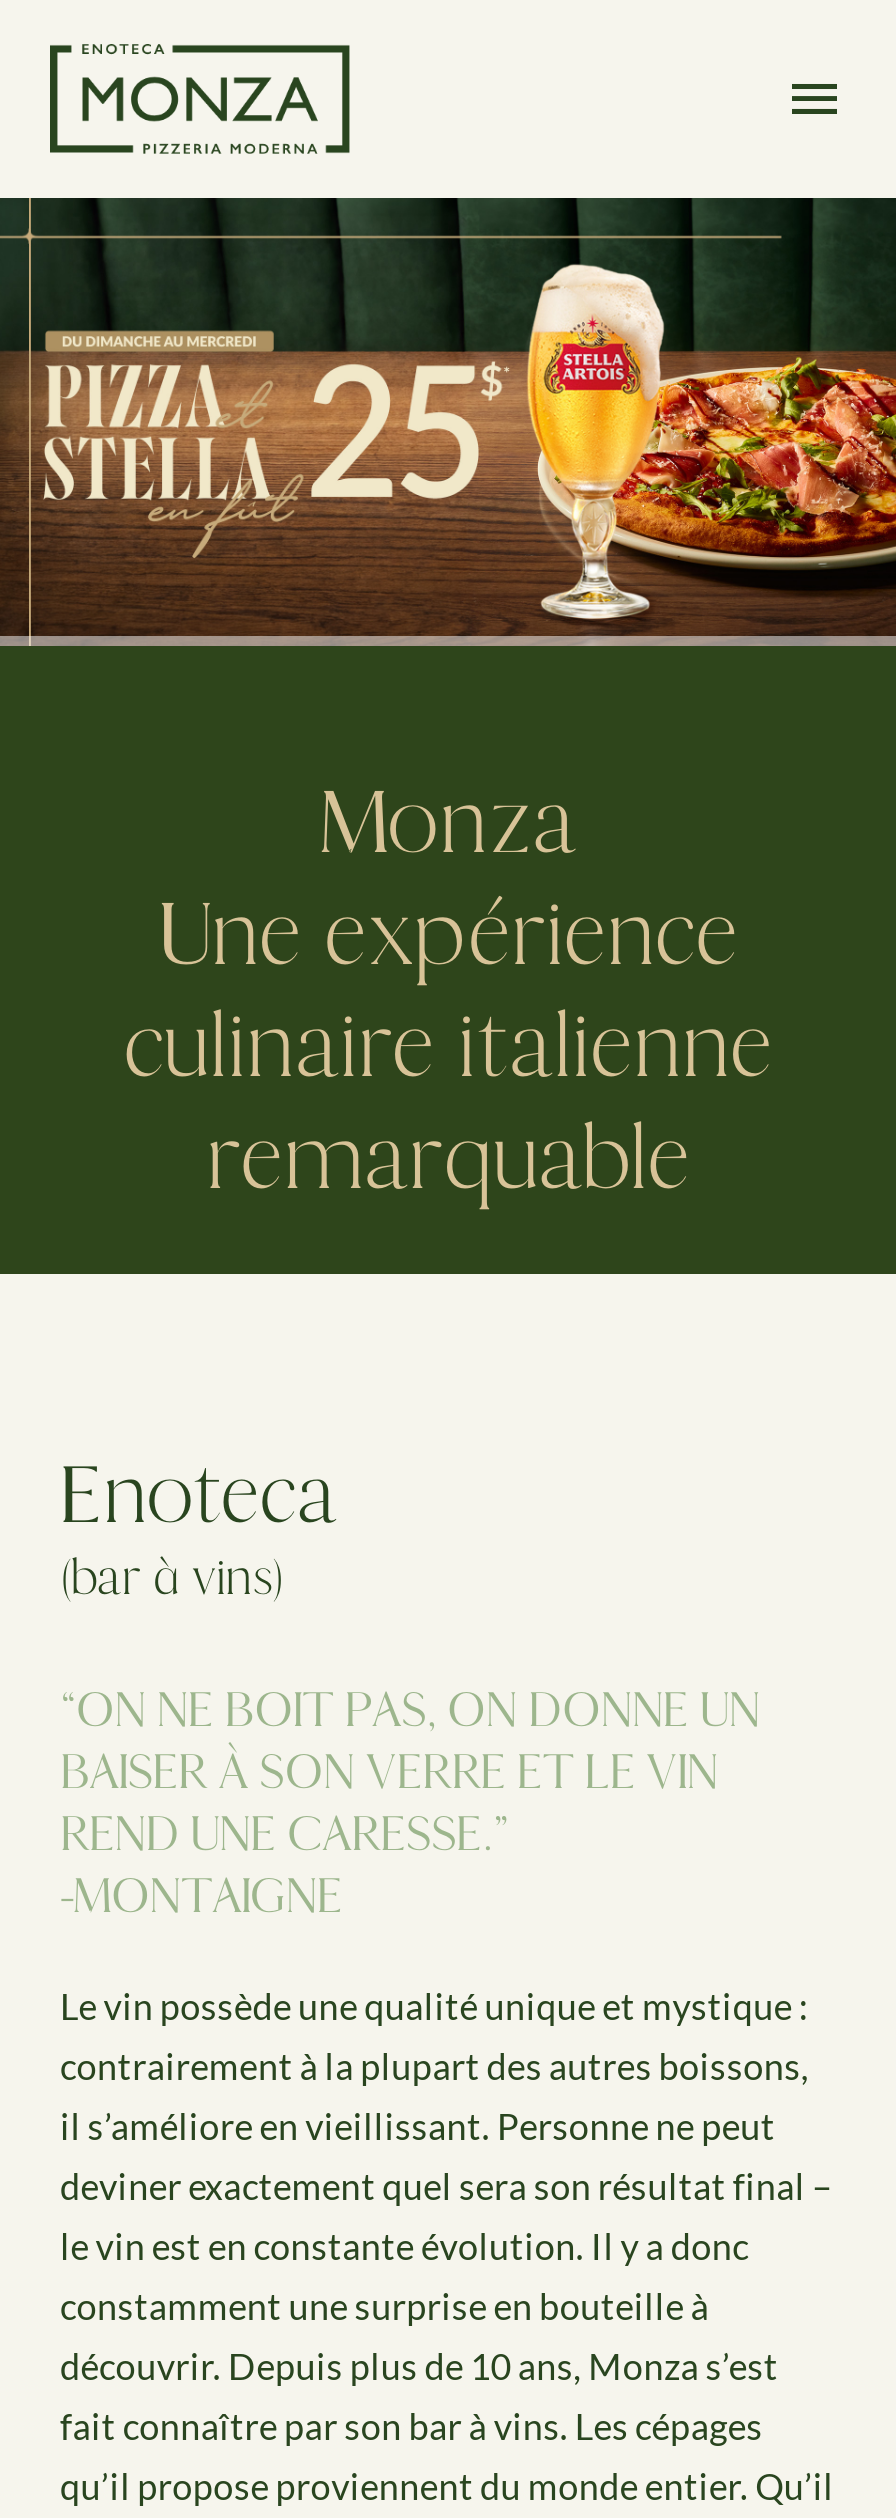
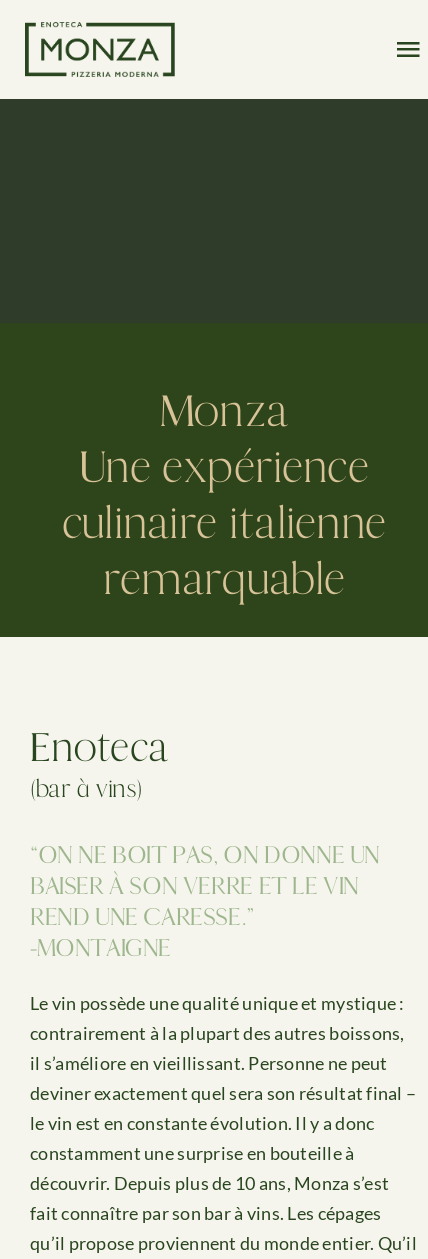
- [image]
